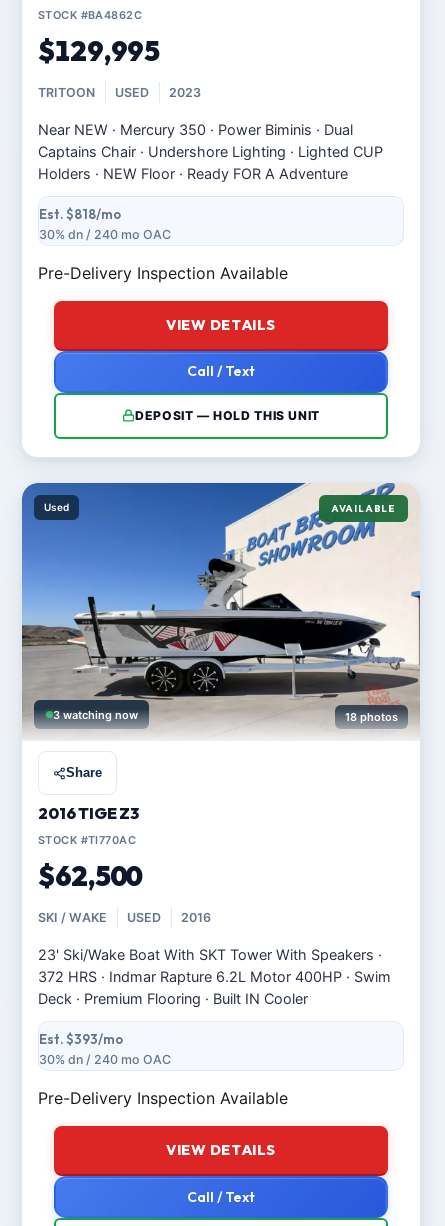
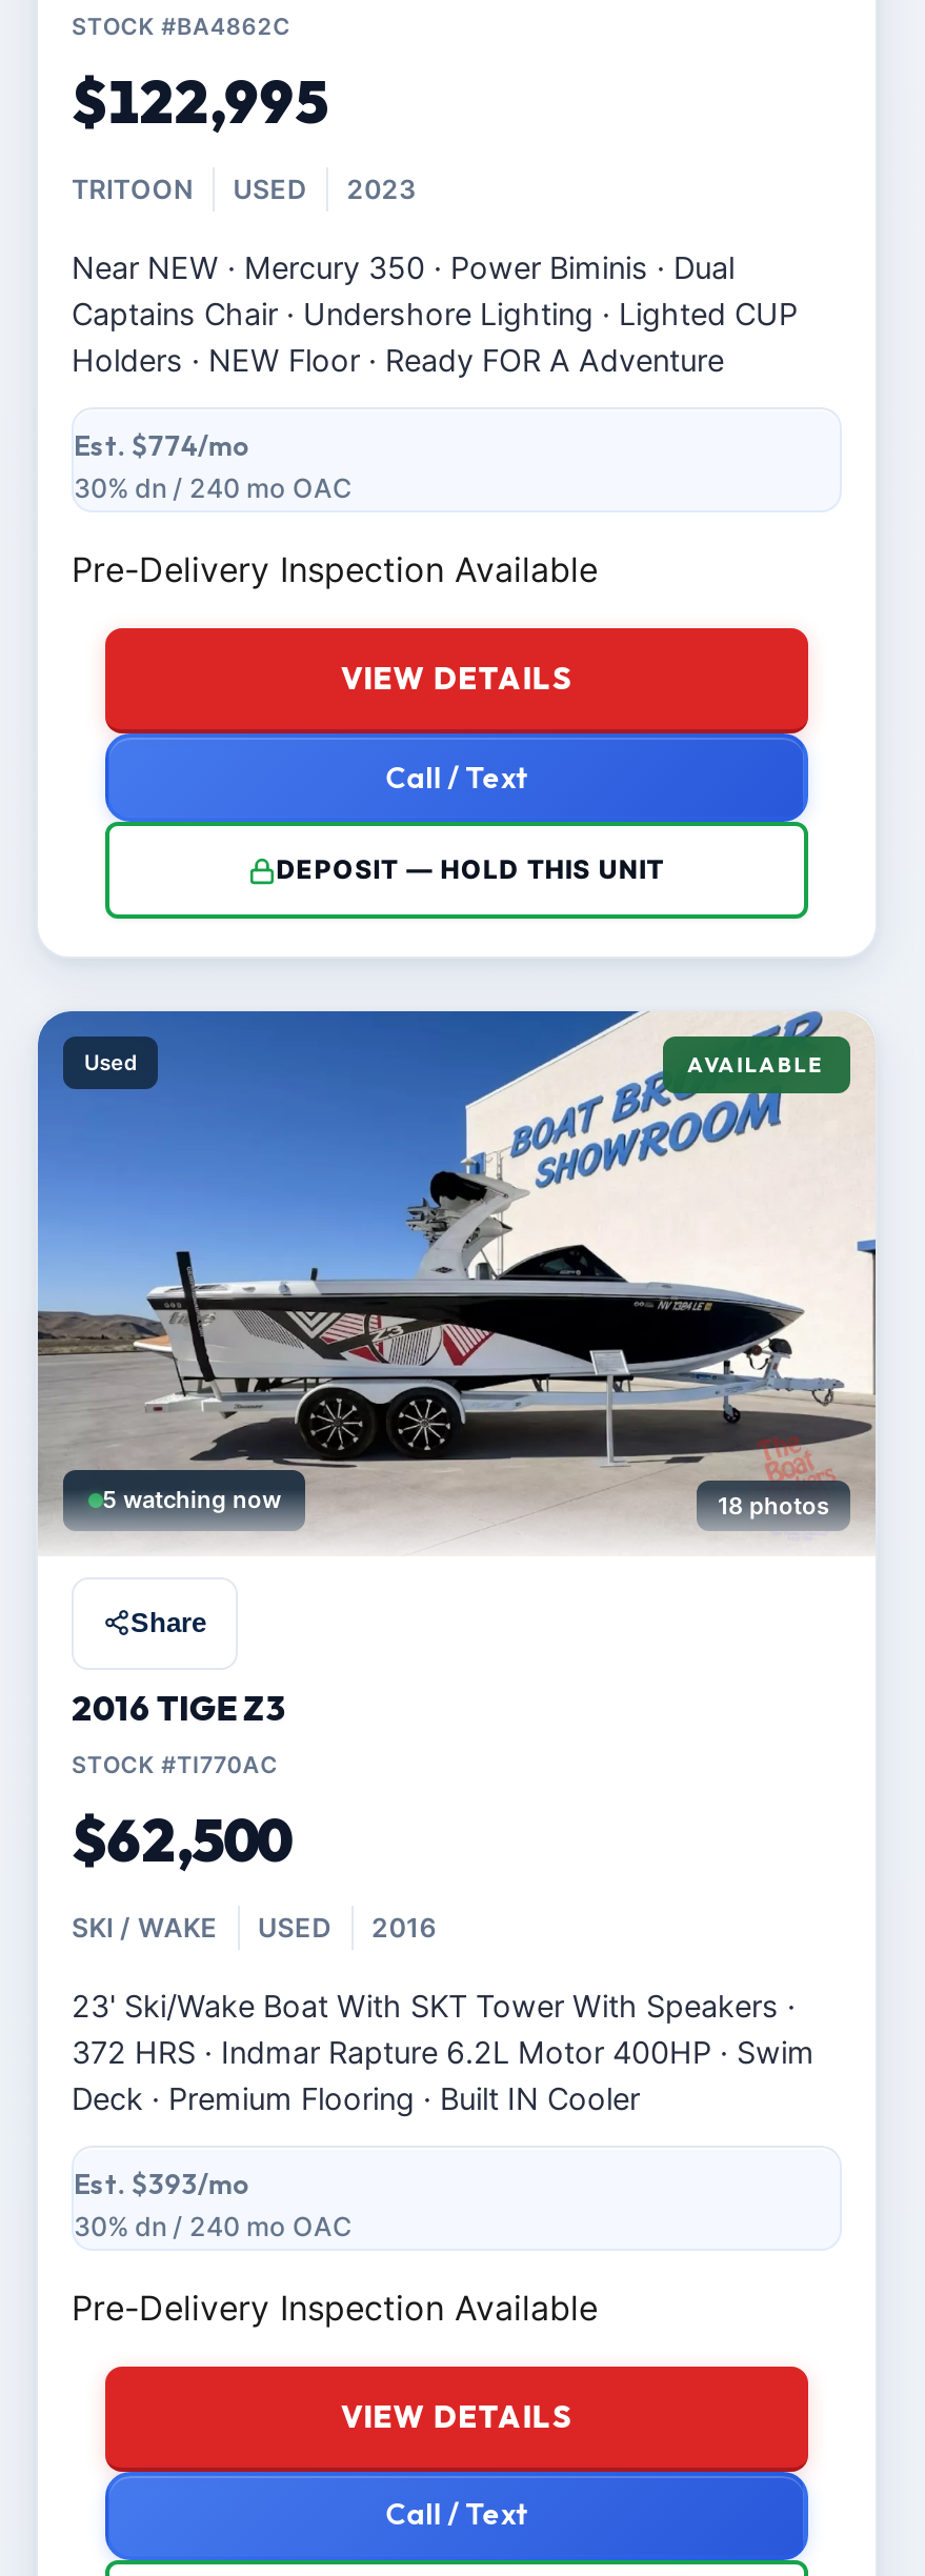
- $129,995
+ $122,995

- Est. $818/mo
+ Est. $774/mo

- 3 watching now
+ 5 watching now
